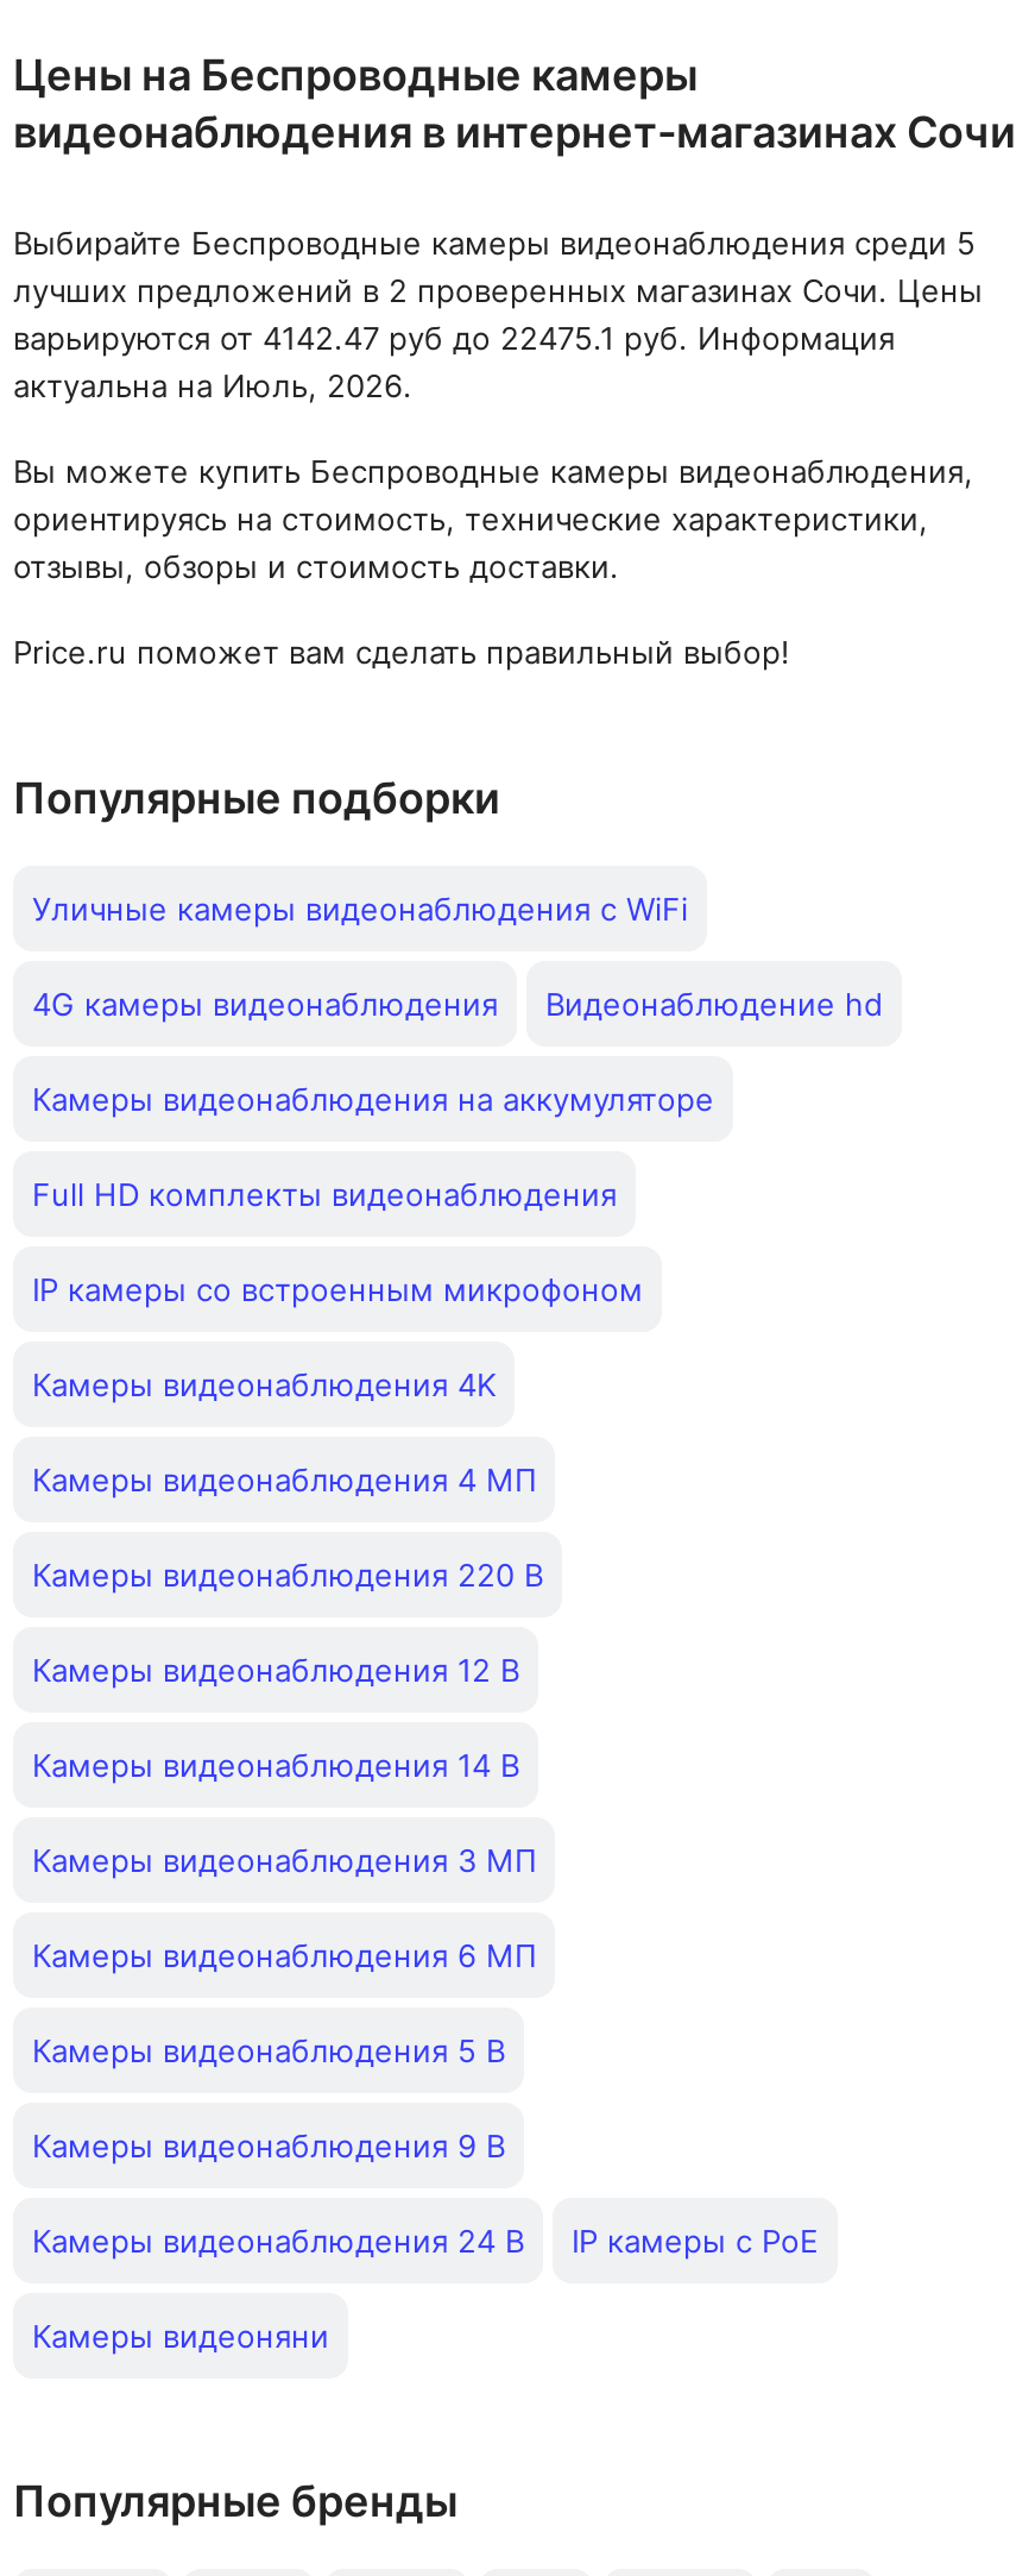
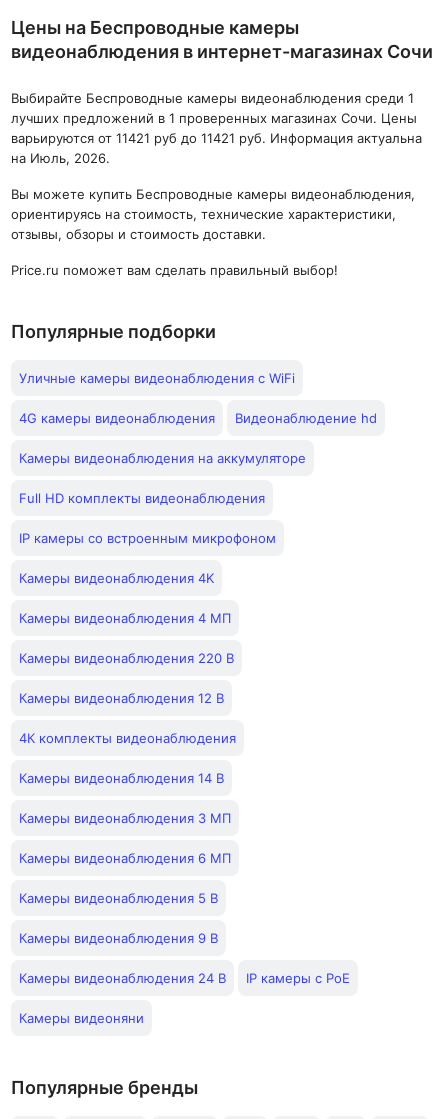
- Выбирайте Беспроводные камеры видеонаблюдения среди 5
- лучших предложений в 2 проверенных магазинах Сочи. Цены
- варьируются от 4142.47 руб до 22475.1 руб. Информация
- актуальна на Июль, 2026.
+ Выбирайте Беспроводные камеры видеонаблюдения среди 1
+ лучших предложений в 1 проверенных магазинах Сочи. Цены
+ варьируются от 11421 руб до 11421 руб. Информация актуальна
+ на Июль, 2026.

+ 4К комплекты видеонаблюдения
